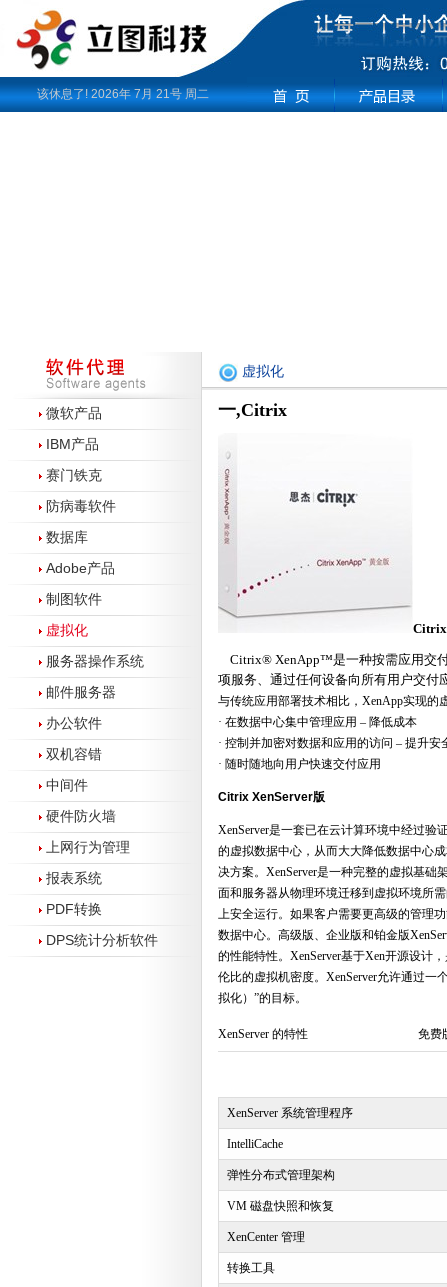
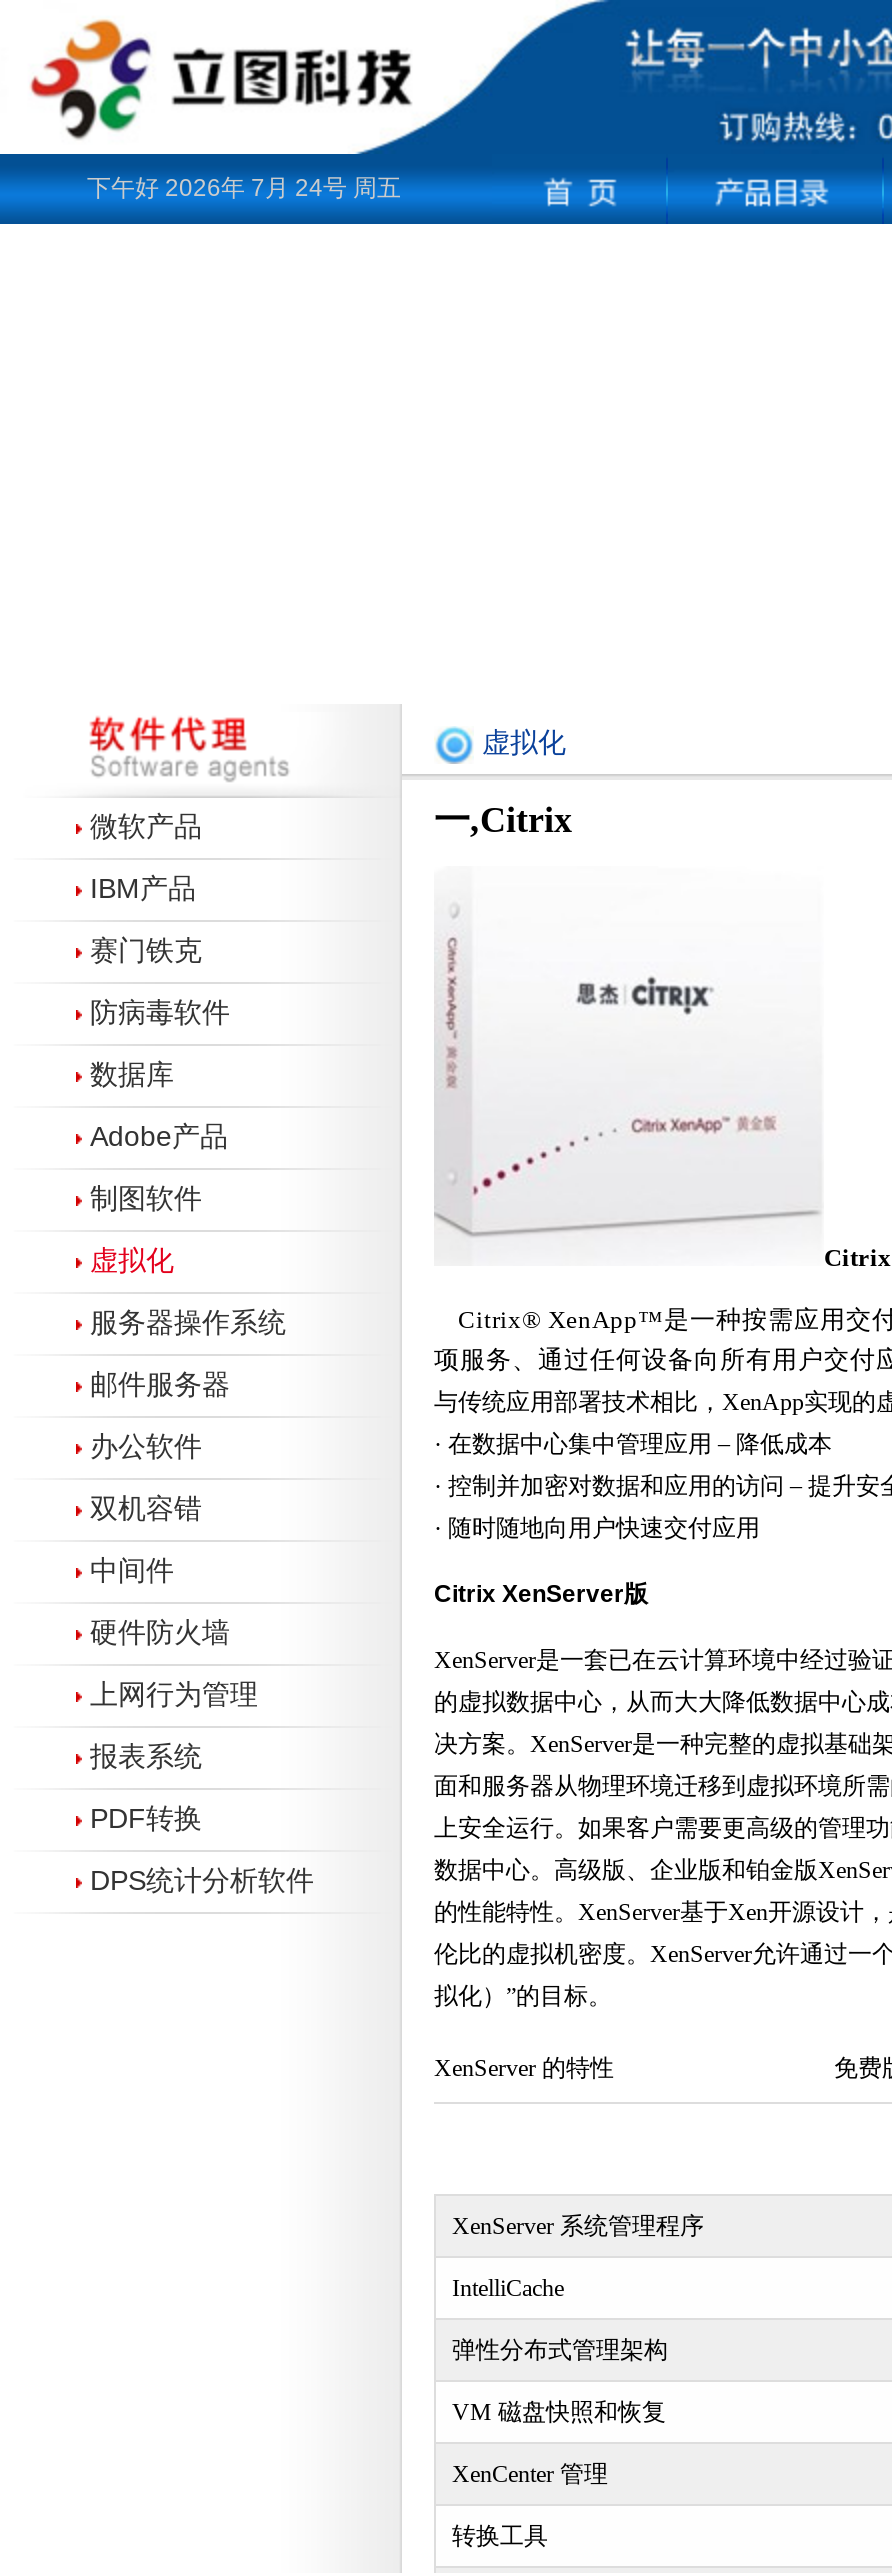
- 该休息了! 2026年 7月 21号 周二
+ 下午好 2026年 7月 24号 周五
